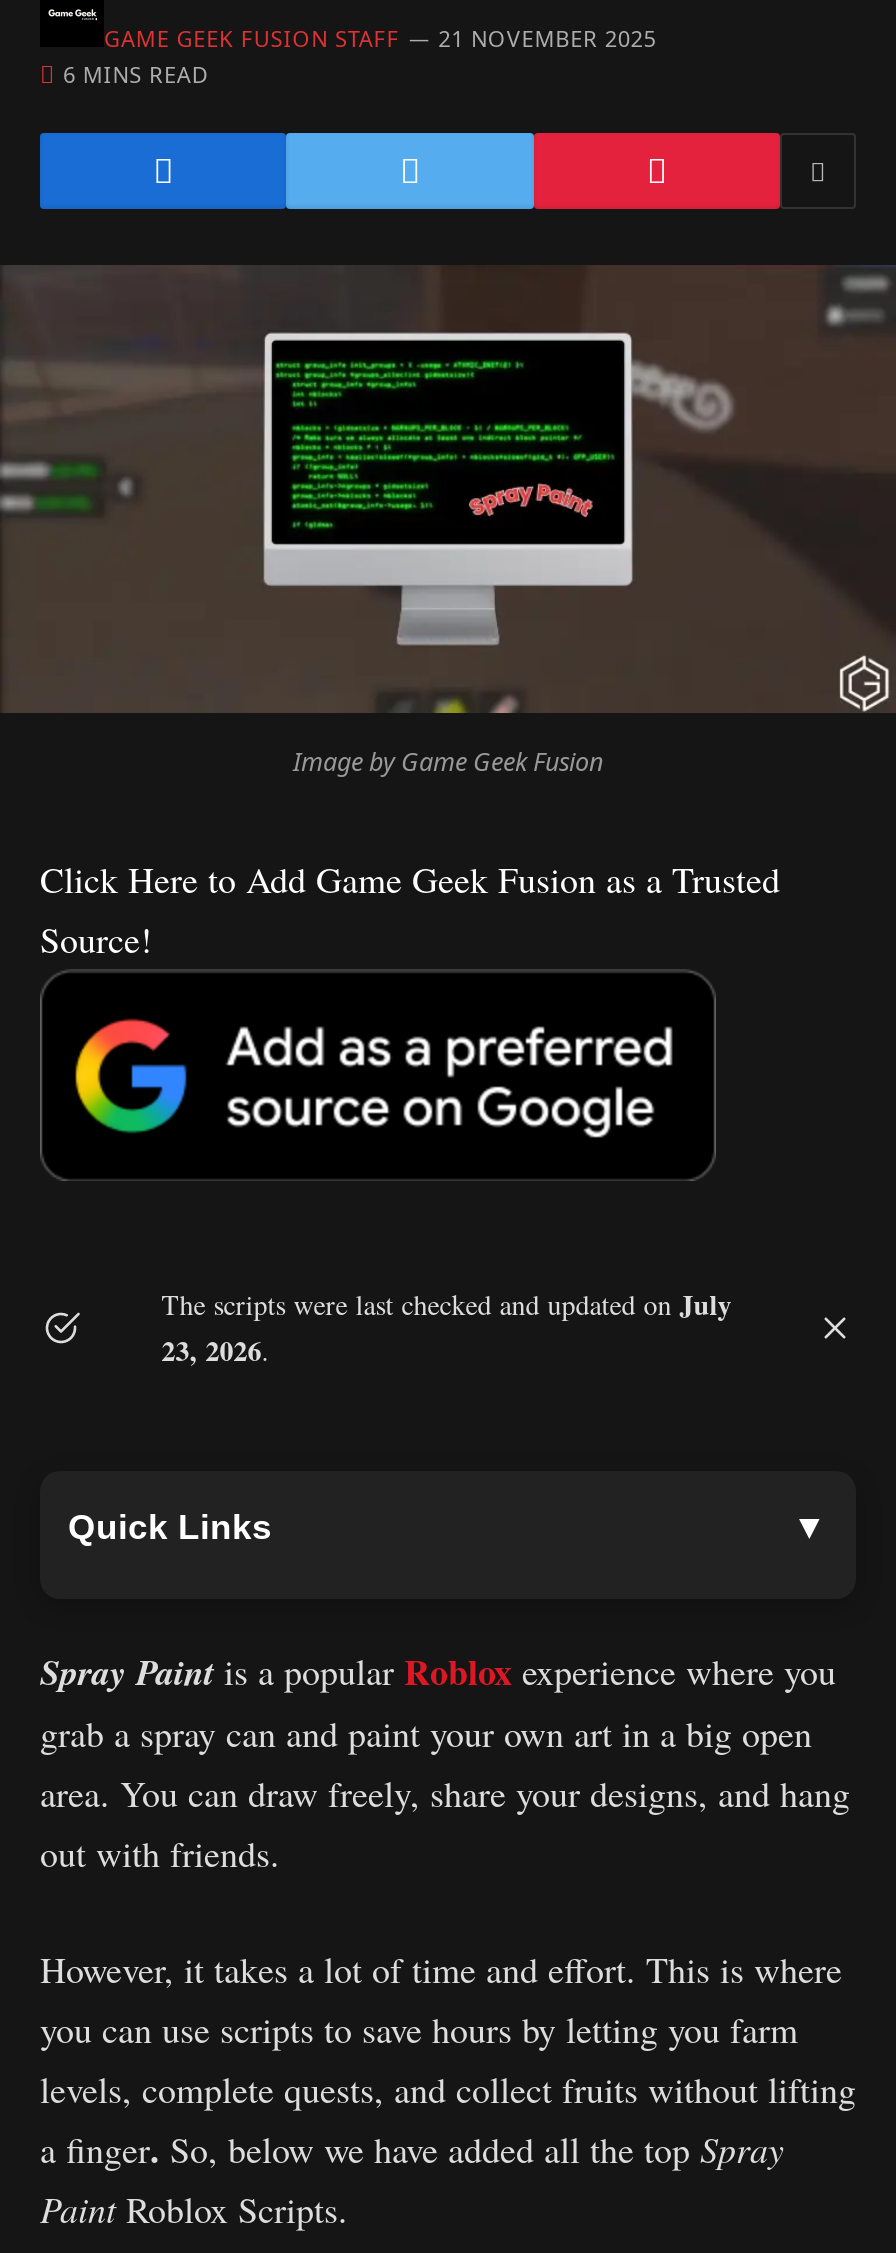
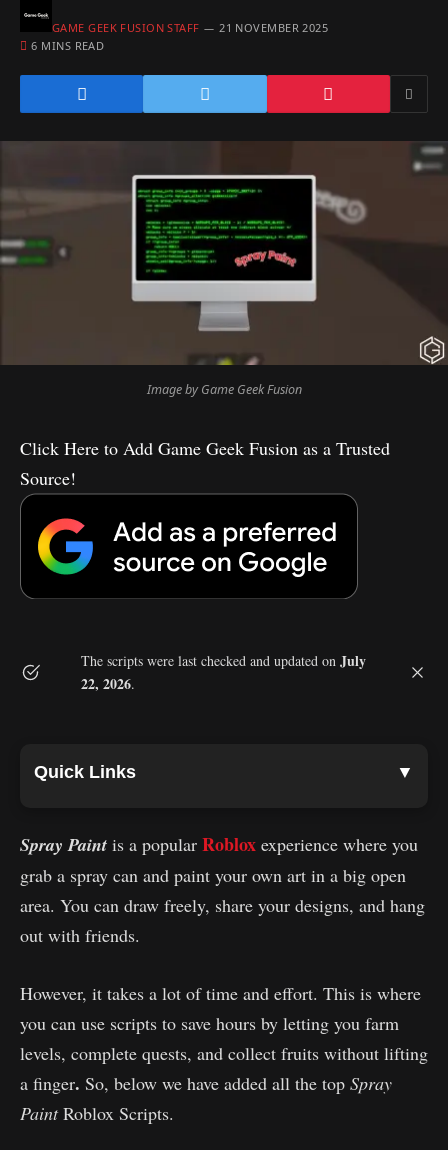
- 23, 2026.
+ 22, 2026.
